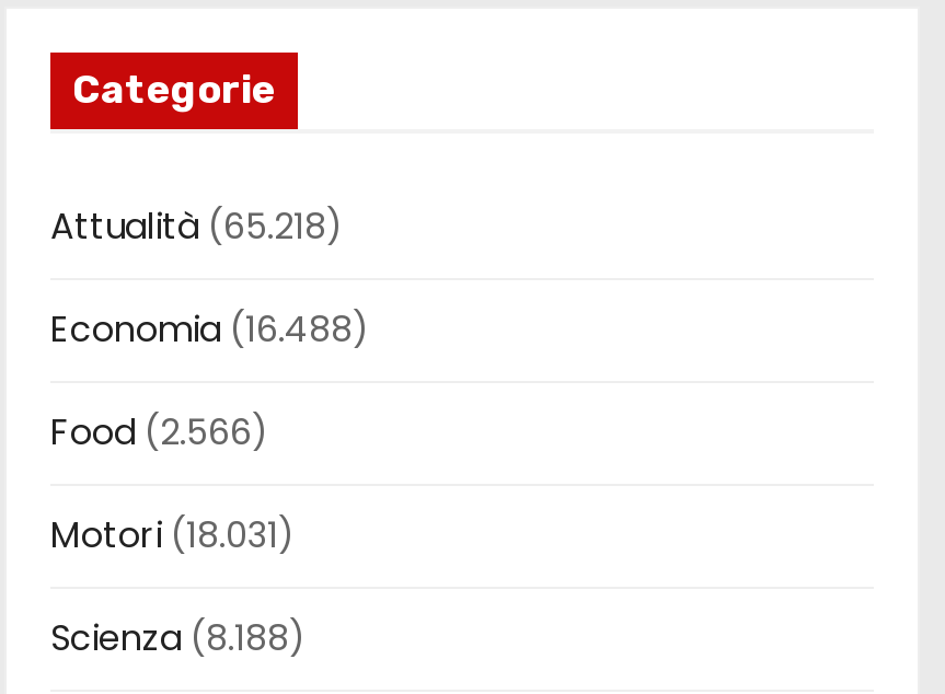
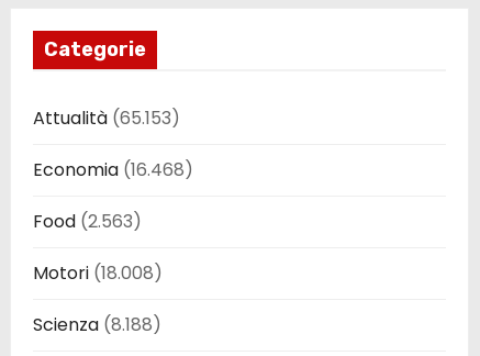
- Attualità (65.218)
+ Attualità (65.153)

- Economia (16.488)
+ Economia (16.468)

- Food (2.566)
+ Food (2.563)

- Motori (18.031)
+ Motori (18.008)
